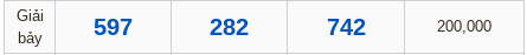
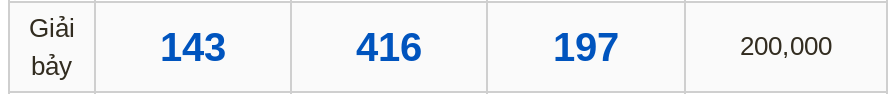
- 597
+ 143

- 282
+ 416

- 742
+ 197
